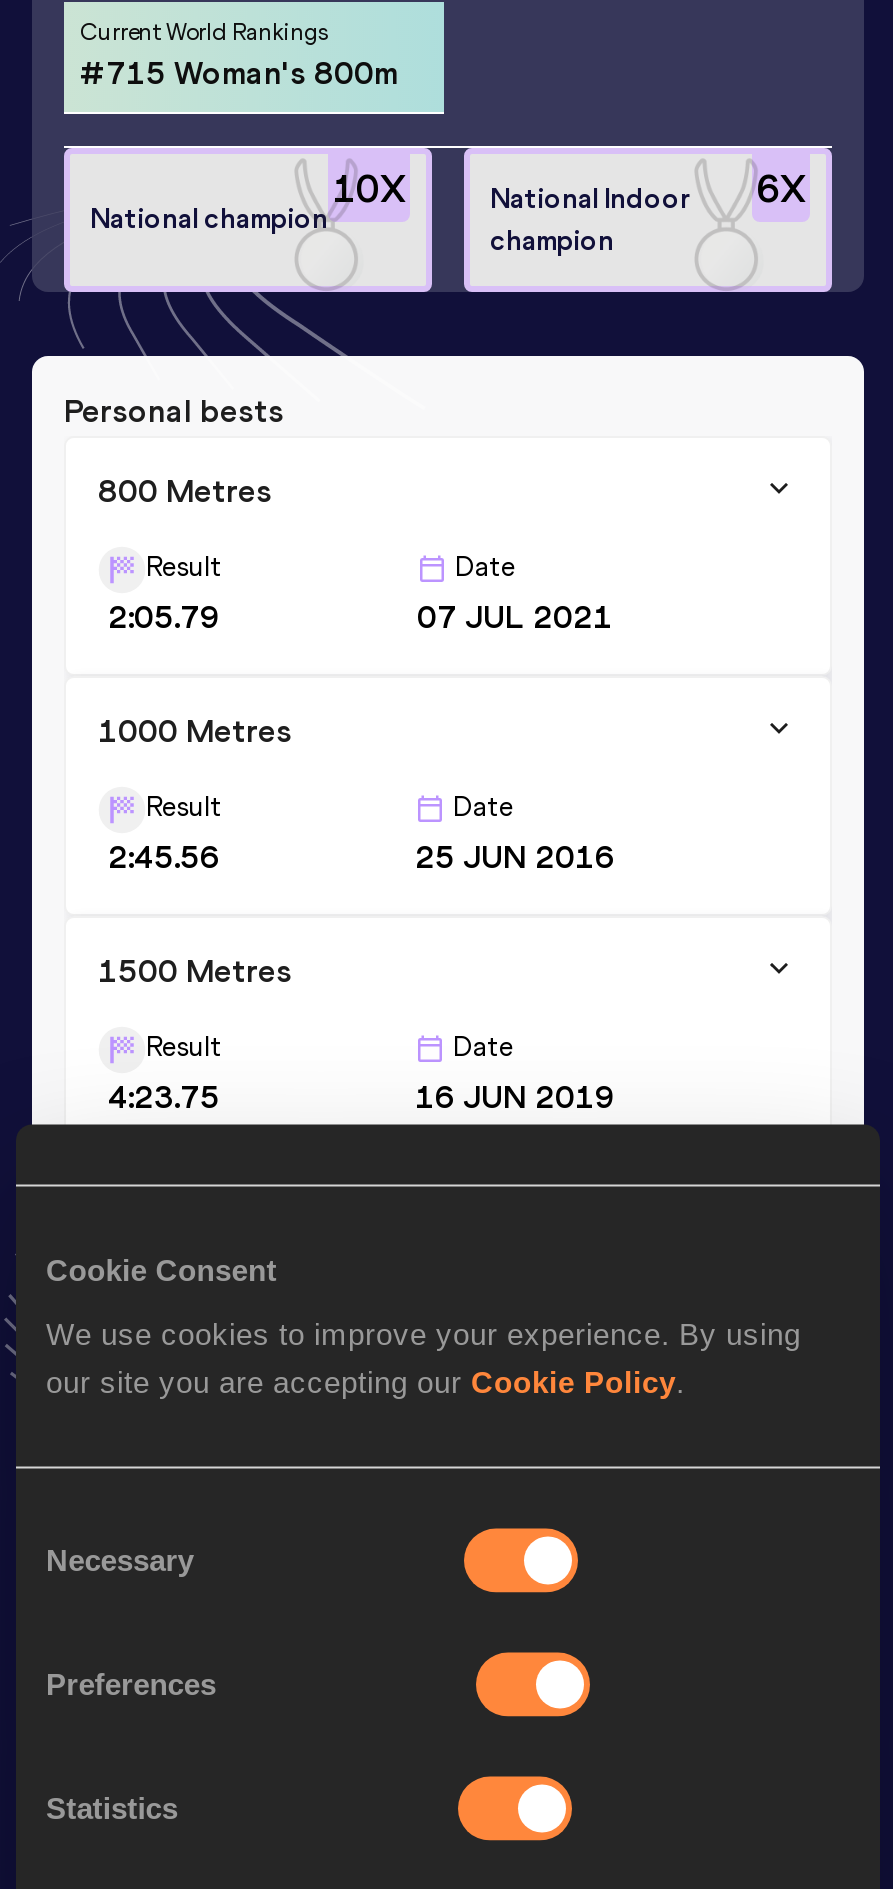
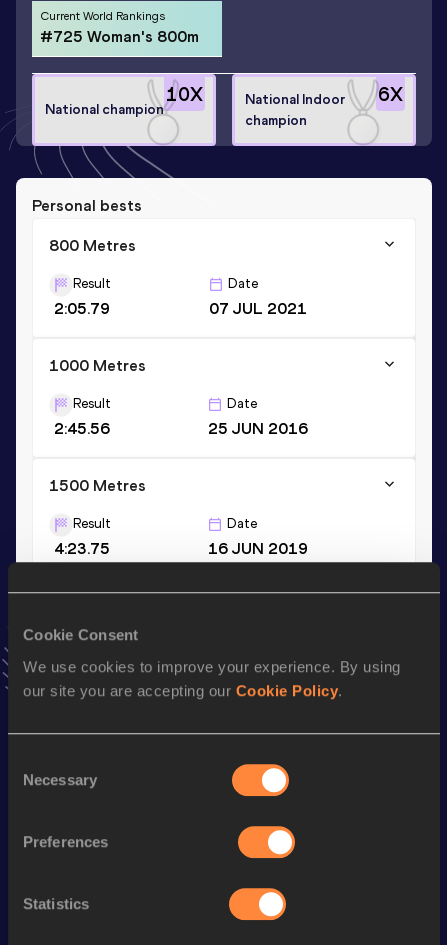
- #715 Woman's 800m
+ #725 Woman's 800m
